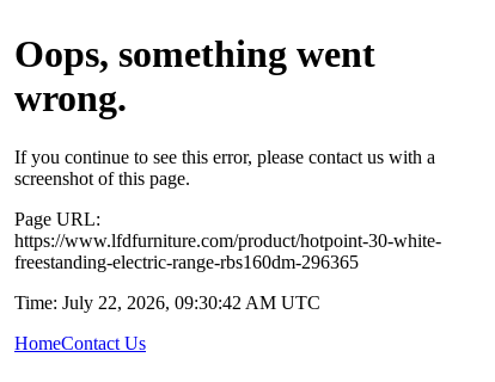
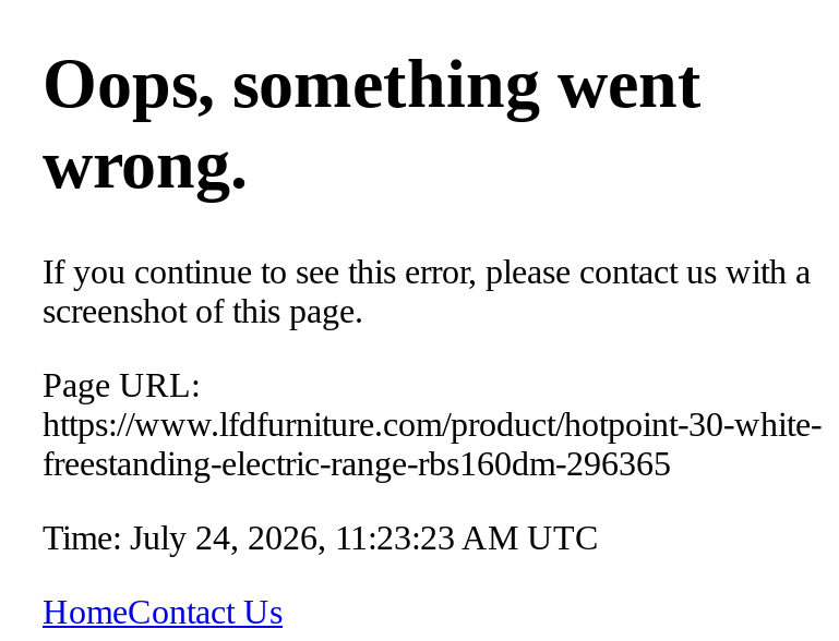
- Time: July 22, 2026, 09:30:42 AM UTC
+ Time: July 24, 2026, 11:23:23 AM UTC
